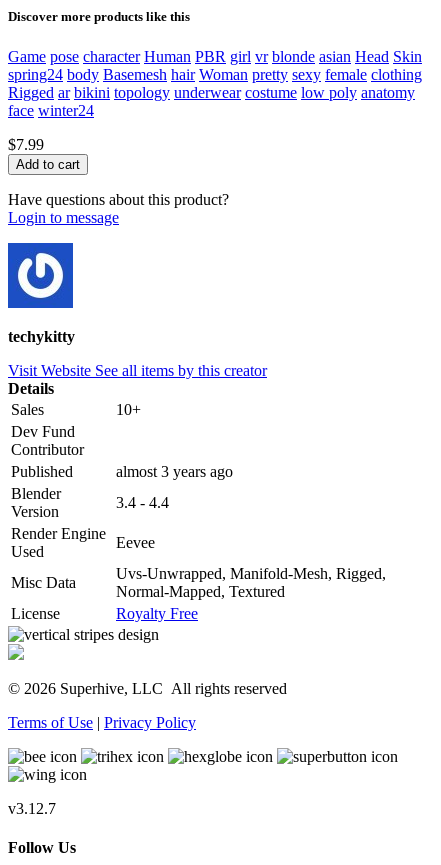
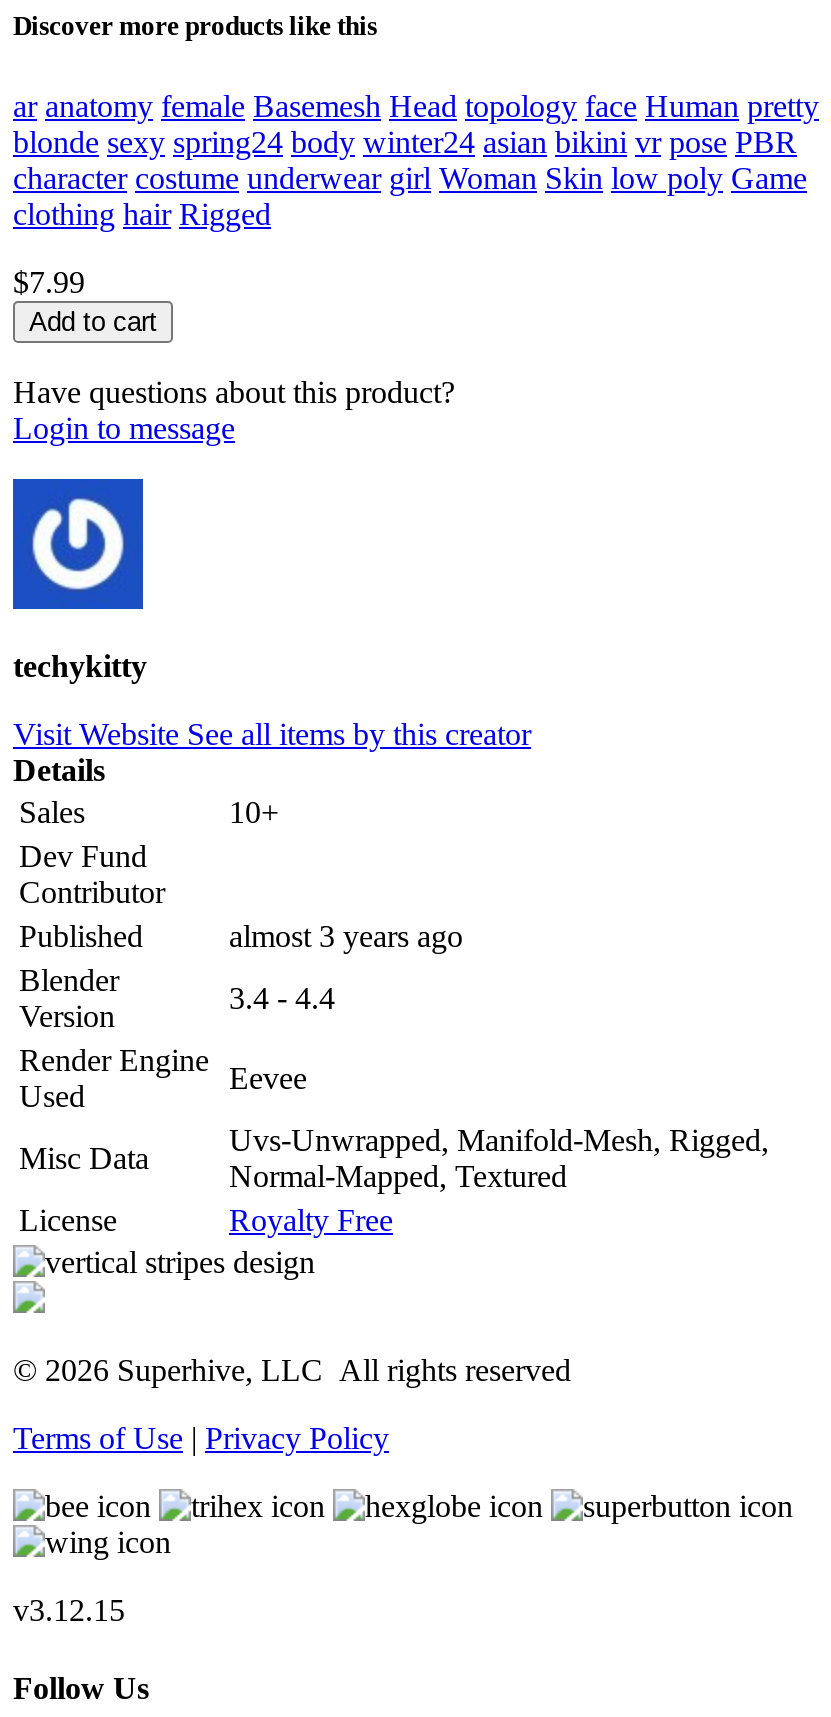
- Game pose character Human PBR girl vr blonde asian Head Skin
- spring24 body Basemesh hair Woman pretty sexy female clothing
- Rigged ar bikini topology underwear costume low poly anatomy
- face winter24
+ ar anatomy female Basemesh Head topology face Human pretty
+ blonde sexy spring24 body winter24 asian bikini vr pose PBR
+ character costume underwear girl Woman Skin low poly Game
+ clothing hair Rigged

- v3.12.7
+ v3.12.15
